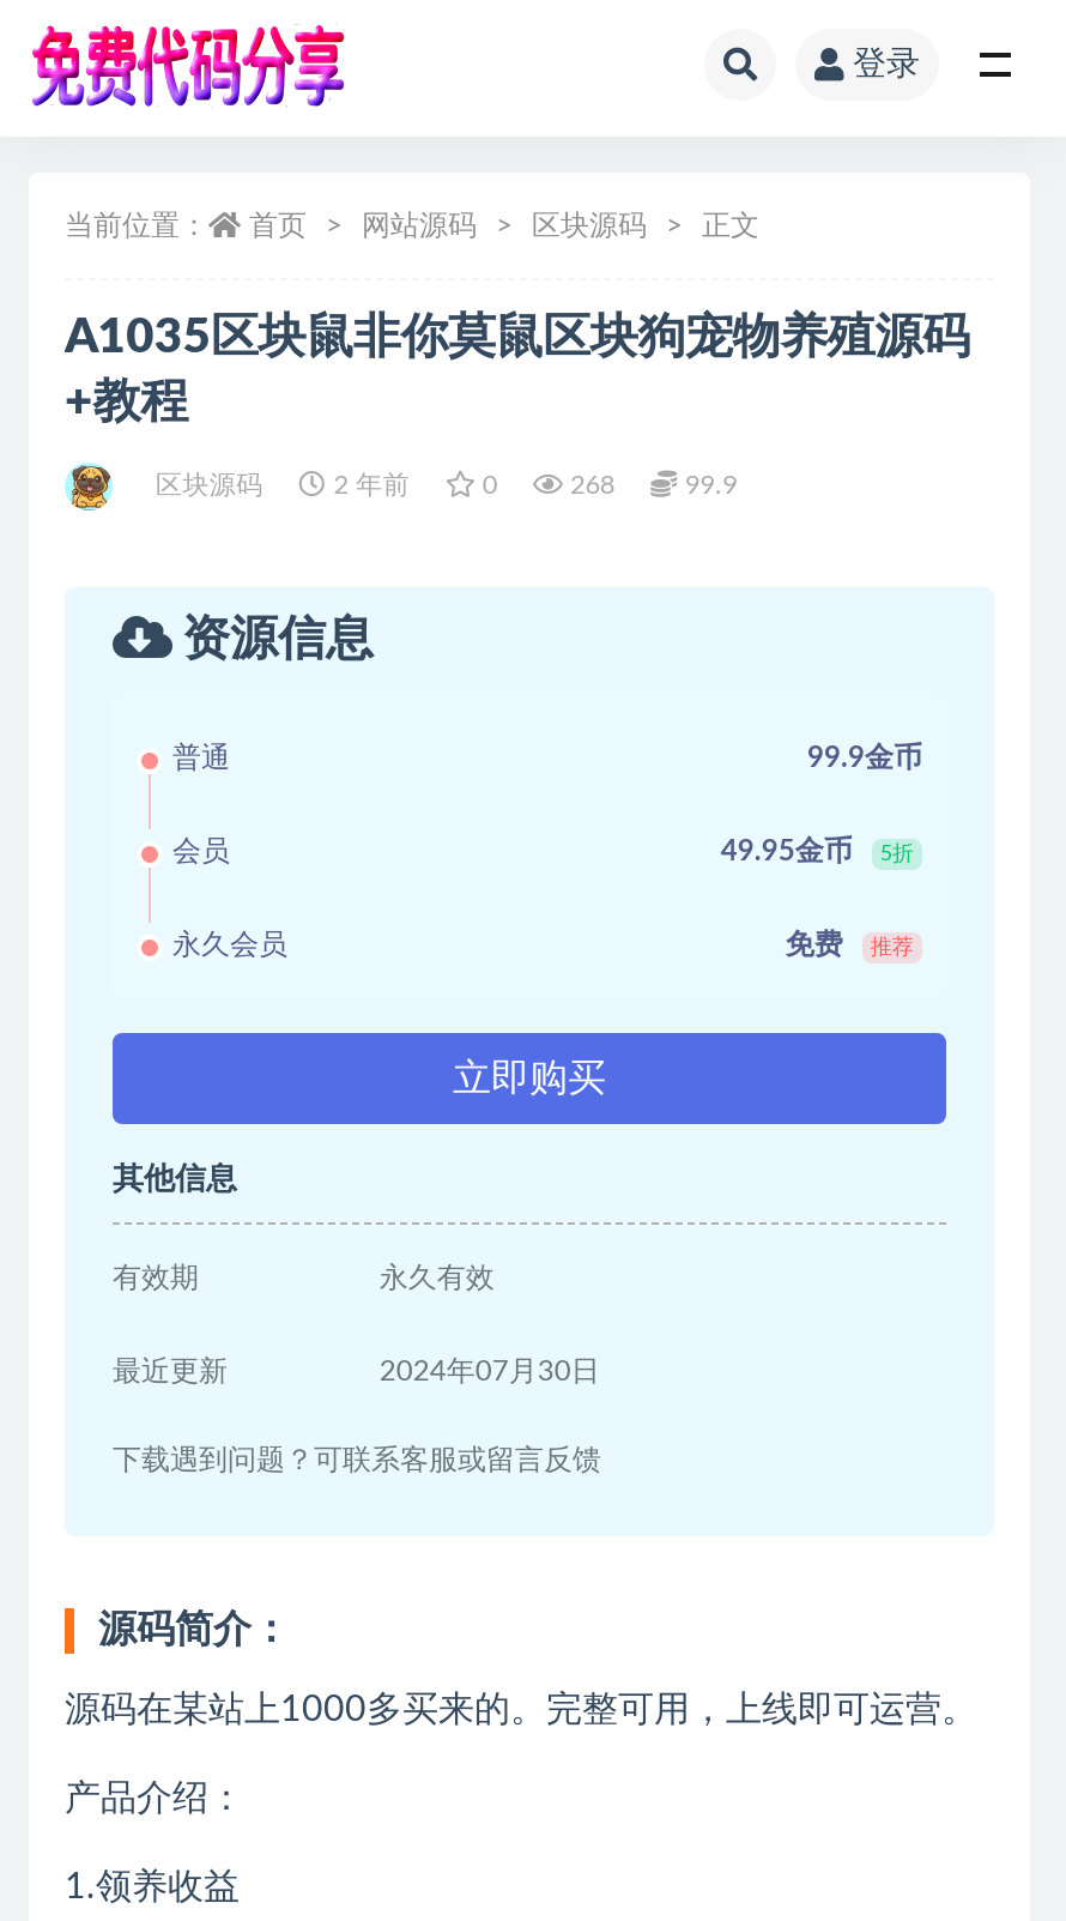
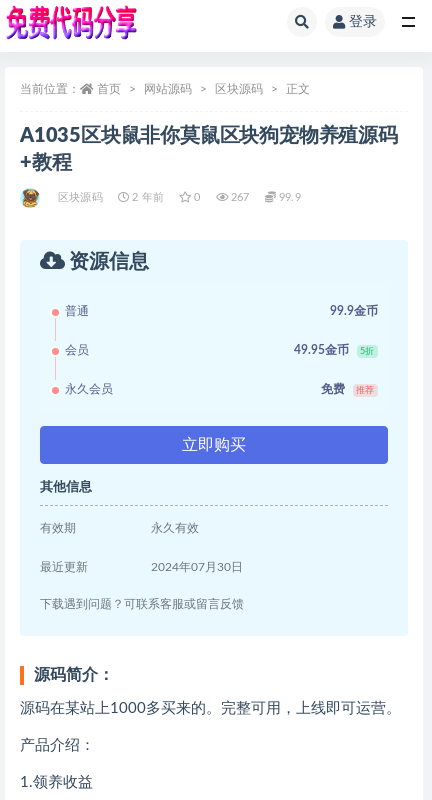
- 268
+ 267
